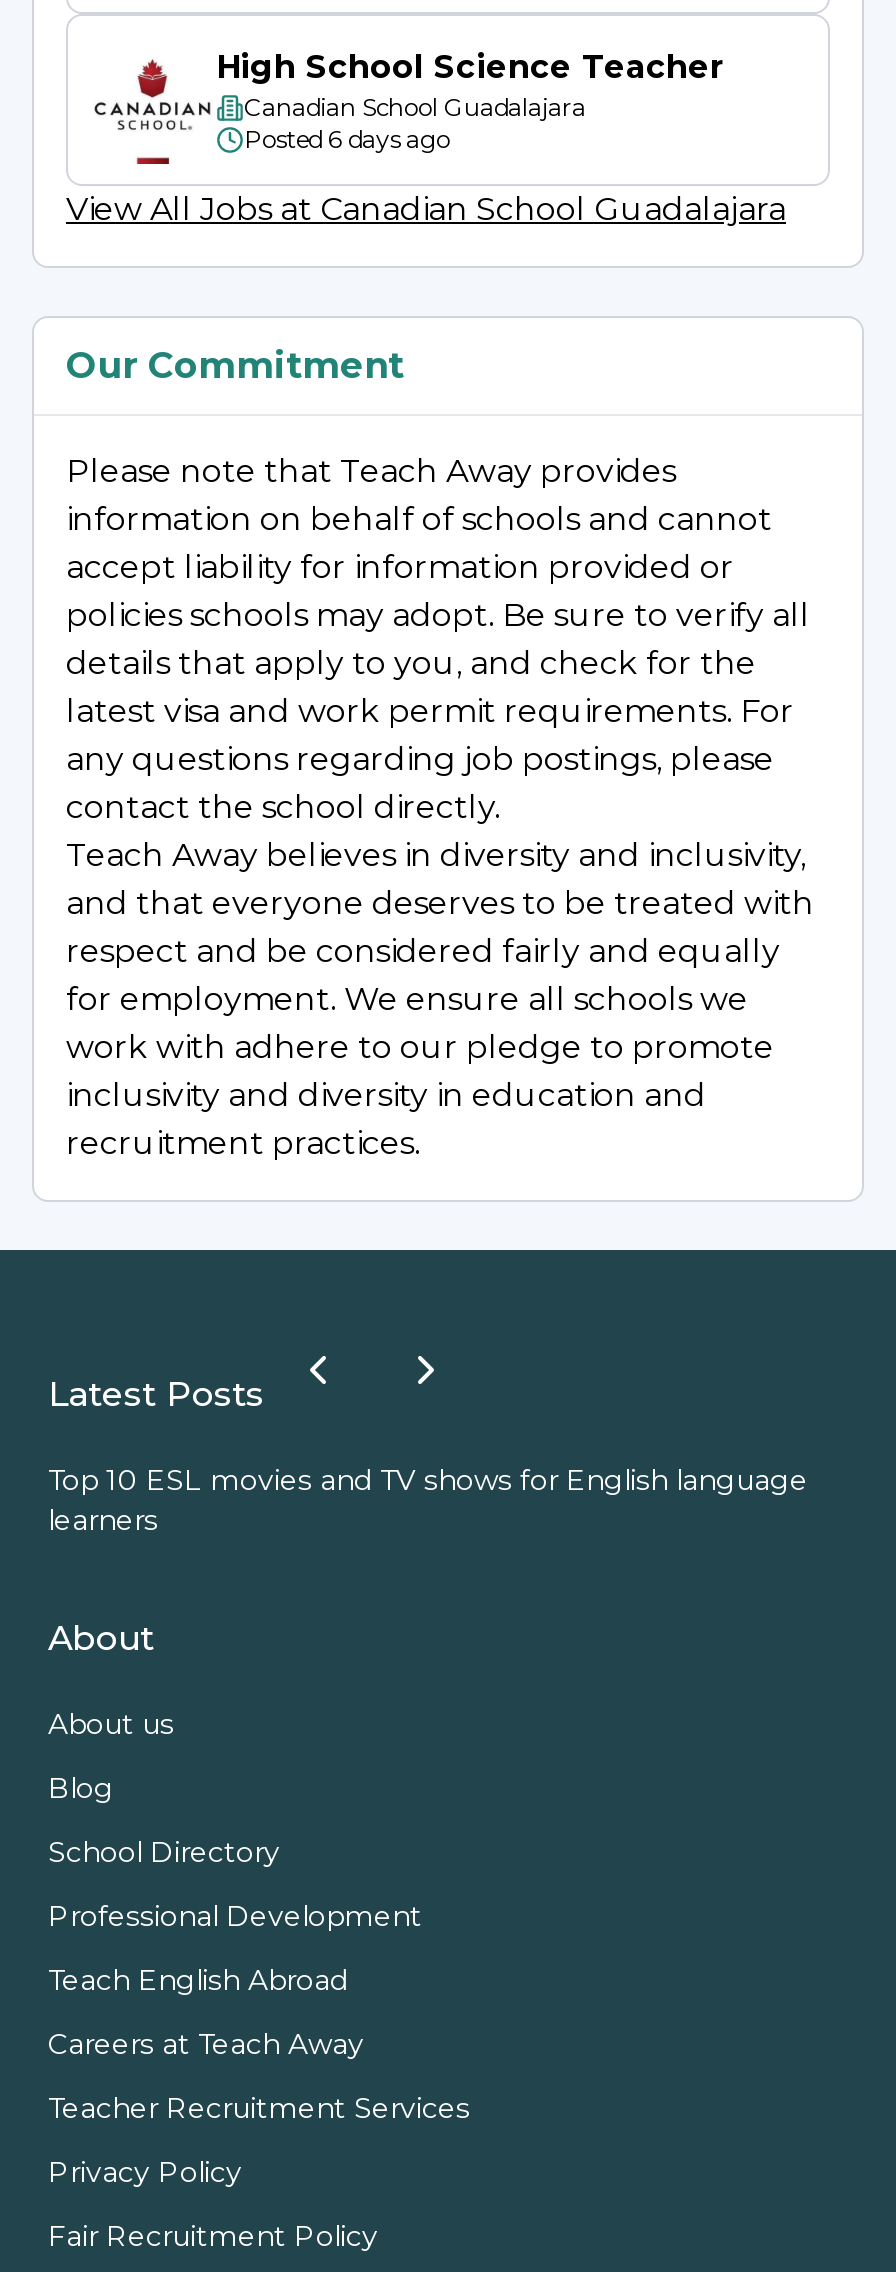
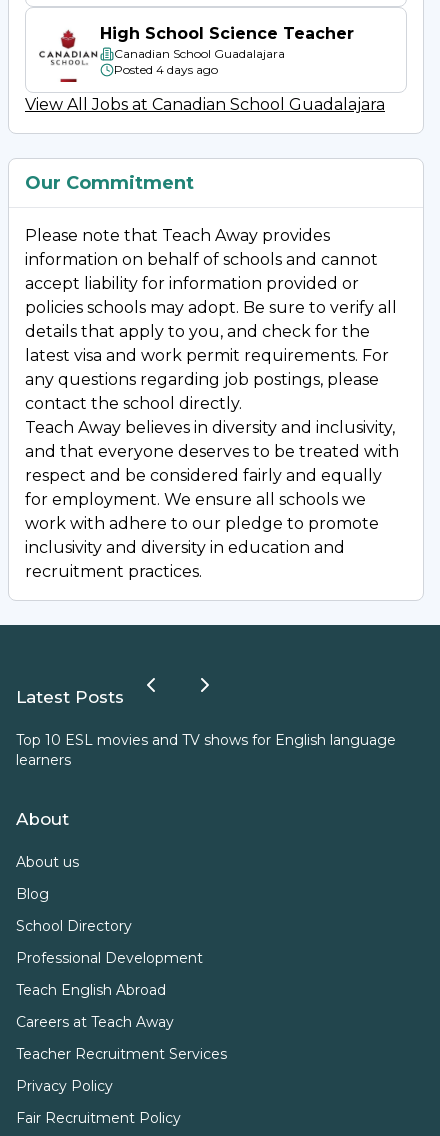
- Posted 6 days ago
+ Posted 4 days ago
